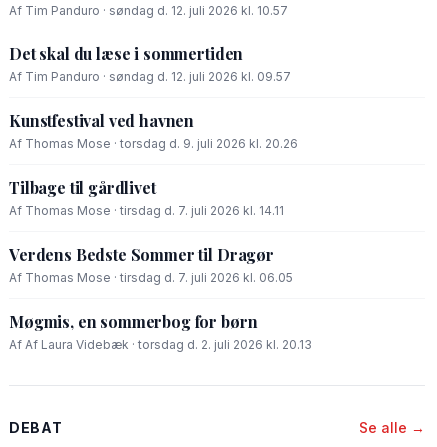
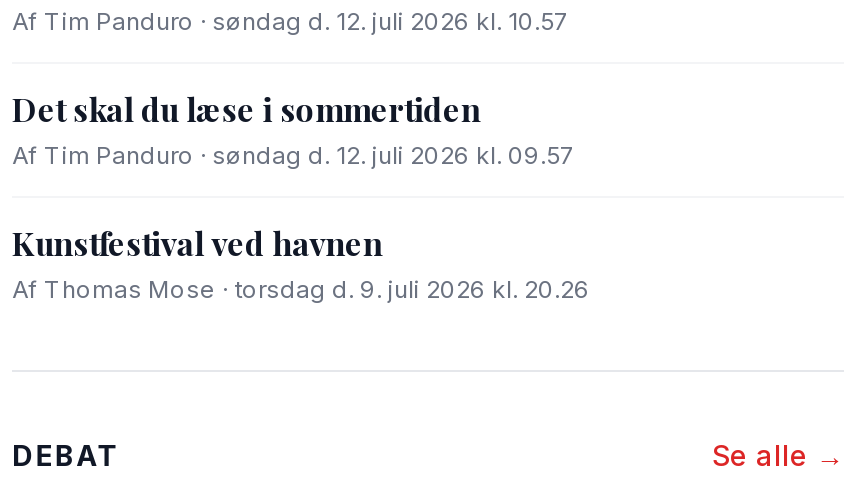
- Tilbage til gårdlivet
- Af Thomas Mose · tirsdag d. 7. juli 2026 kl. 14.11
- Verdens Bedste Sommer til Dragør
- Af Thomas Mose · tirsdag d. 7. juli 2026 kl. 06.05
- Møgmis, en sommerbog for børn
- Af Af Laura Videbæk · torsdag d. 2. juli 2026 kl. 20.13
